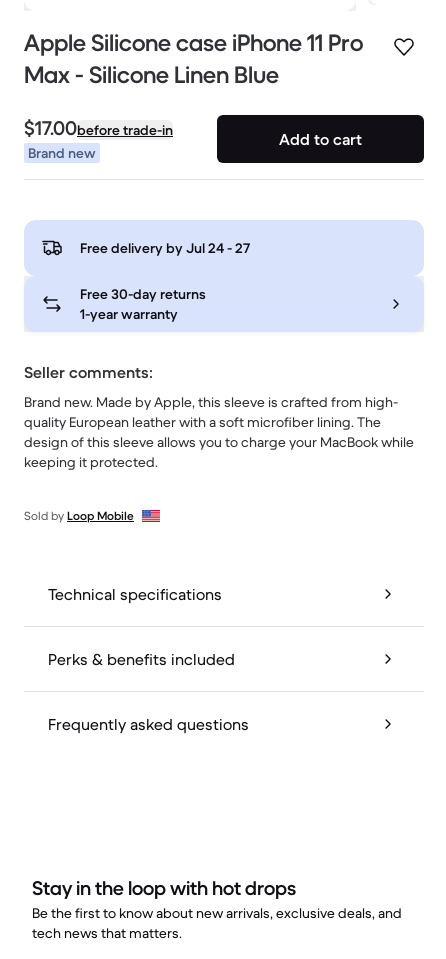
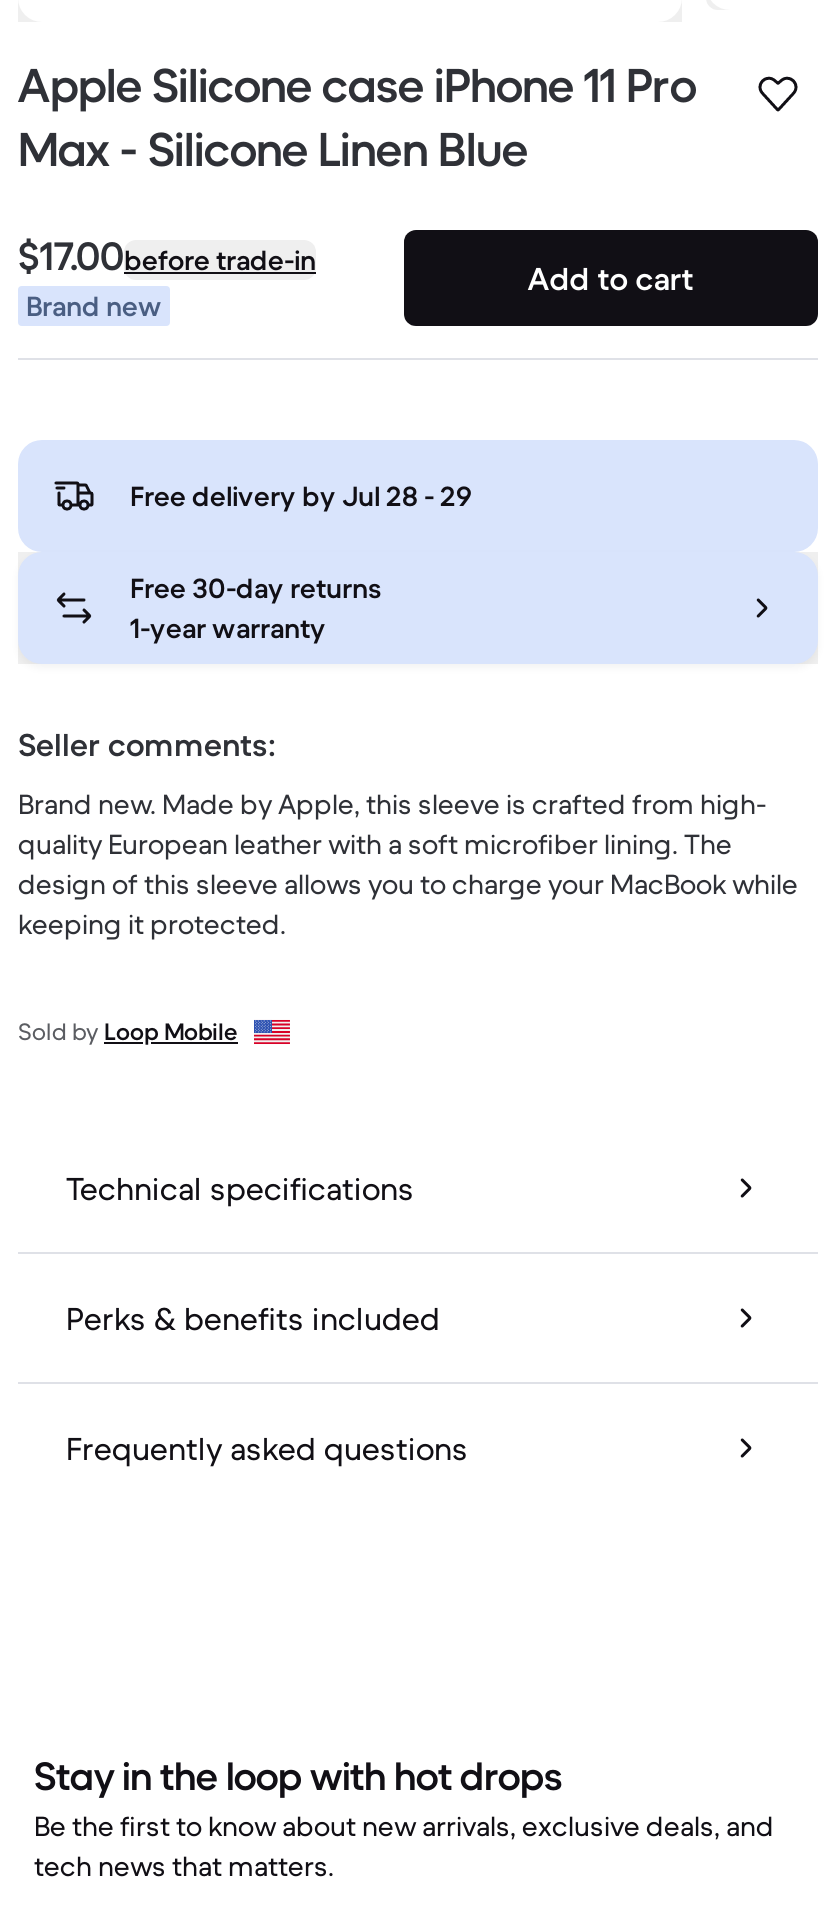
- Free delivery by Jul 24 - 27
+ Free delivery by Jul 28 - 29
